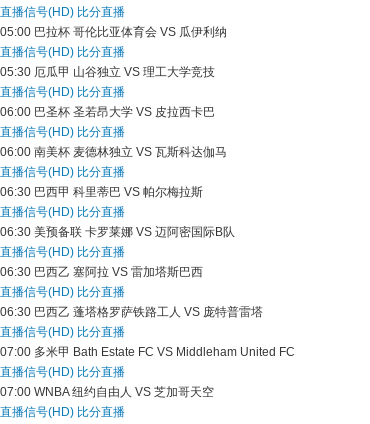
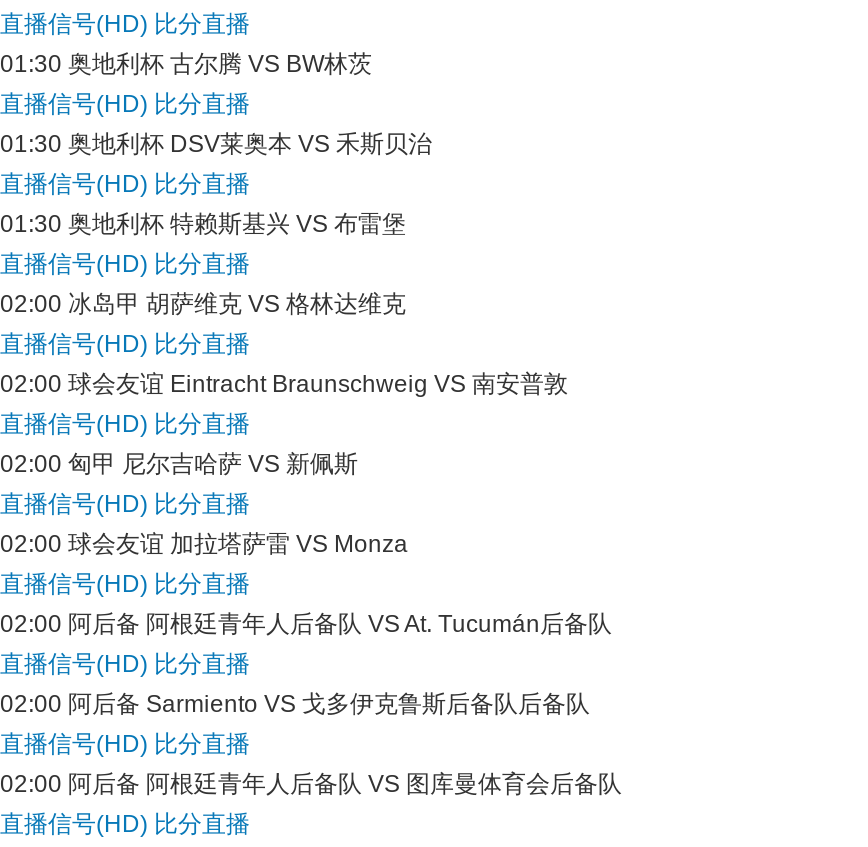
- 05:00 巴拉杯哥伦比亚体育会 VS 瓜伊利纳
+ 01:30 奥地利杯古尔腾 VS BW林茨

- 05:30 厄瓜甲山谷独立 VS 理工大学竞技
+ 01:30 奥地利杯DSV莱奥本 VS 禾斯贝治

- 06:00 巴圣杯圣若昂大学 VS 皮拉西卡巴
+ 01:30 奥地利杯特赖斯基兴 VS 布雷堡

- 06:00 南美杯麦德林独立 VS 瓦斯科达伽马
+ 02:00 冰岛甲胡萨维克 VS 格林达维克

- 06:30 巴西甲科里蒂巴 VS 帕尔梅拉斯
+ 02:00 球会友谊Eintracht Braunschweig VS 南安普敦

- 06:30 美预备联卡罗莱娜 VS 迈阿密国际B队
+ 02:00 匈甲尼尔吉哈萨 VS 新佩斯

- 06:30 巴西乙塞阿拉 VS 雷加塔斯巴西
+ 02:00 球会友谊加拉塔萨雷 VS Monza

- 06:30 巴西乙蓬塔格罗萨铁路工人 VS 庞特普雷塔
+ 02:00 阿后备阿根廷青年人后备队 VS At. Tucumán后备队

- 07:00 多米甲Bath Estate FC VS Middleham United FC
+ 02:00 阿后备Sarmiento VS 戈多伊克鲁斯后备队后备队

- 07:00 WNBA纽约自由人 VS 芝加哥天空
+ 02:00 阿后备阿根廷青年人后备队 VS 图库曼体育会后备队
